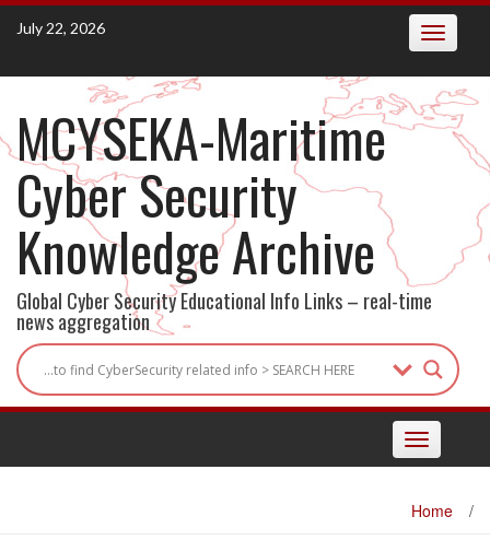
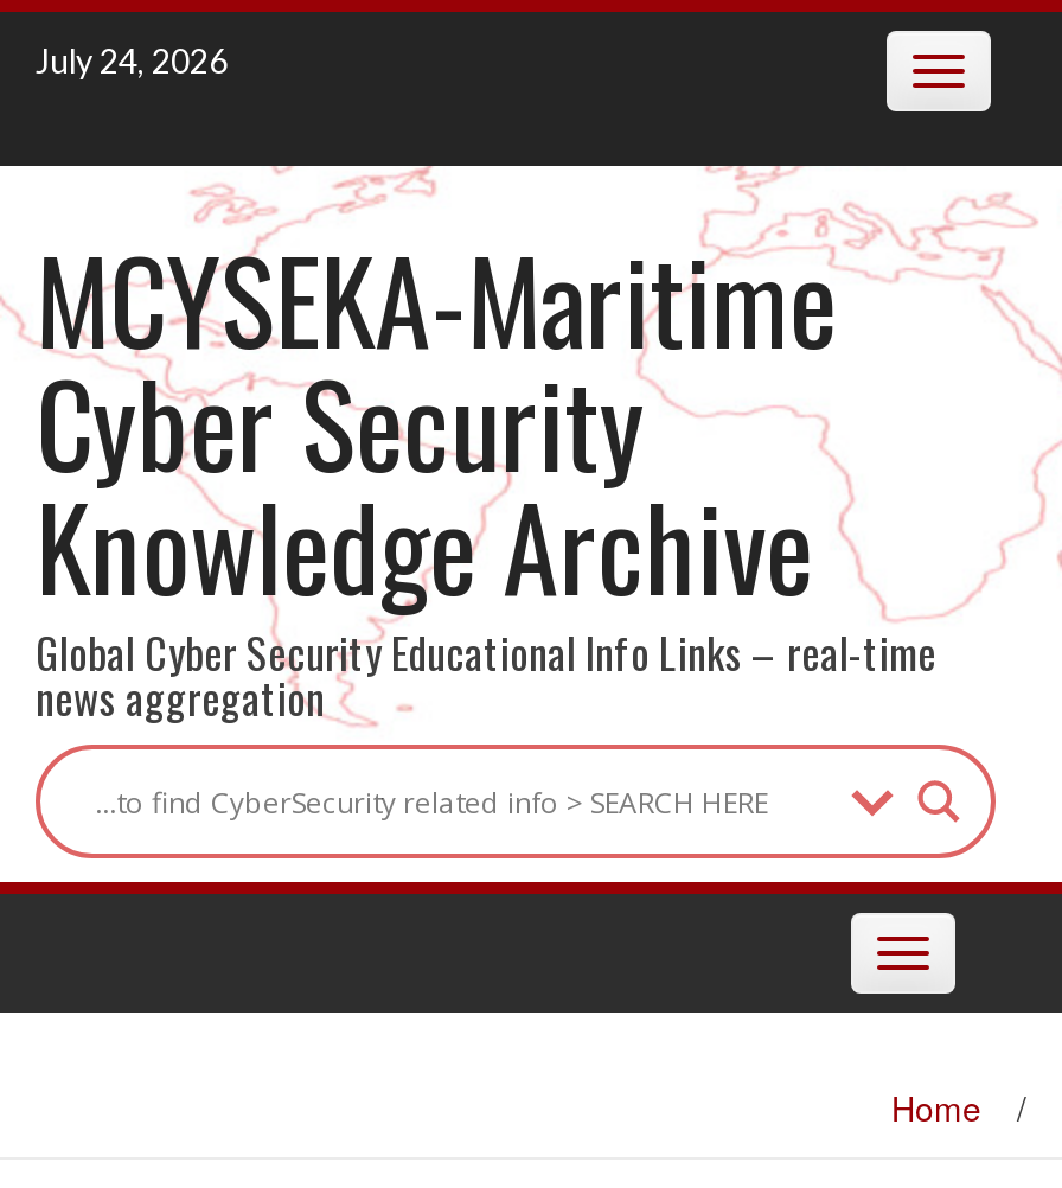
- July 22, 2026
+ July 24, 2026
